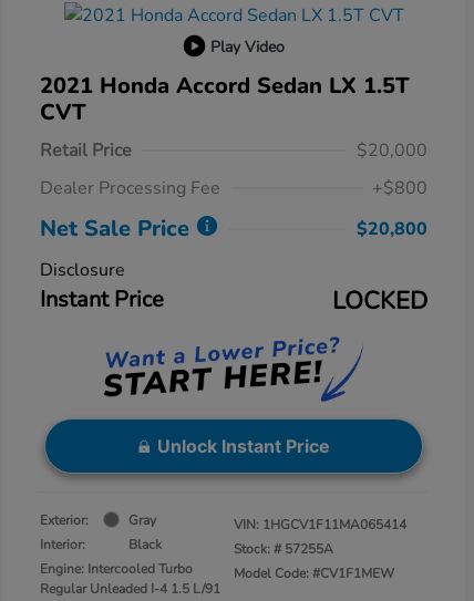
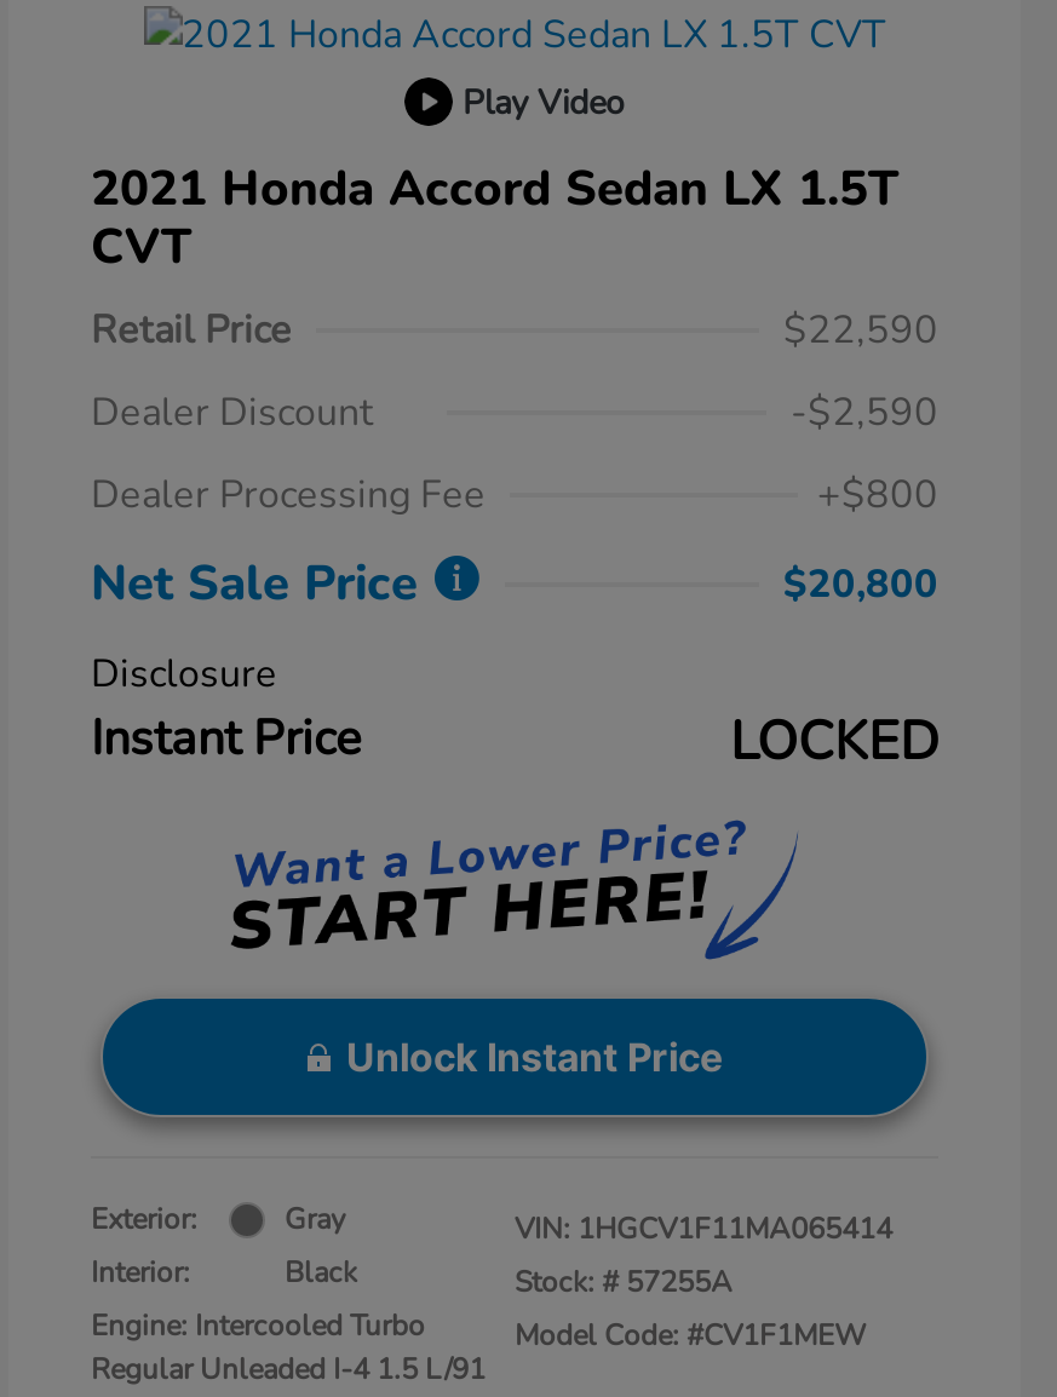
- $20,000
+ $22,590
+ Dealer Discount
+ -$2,590
